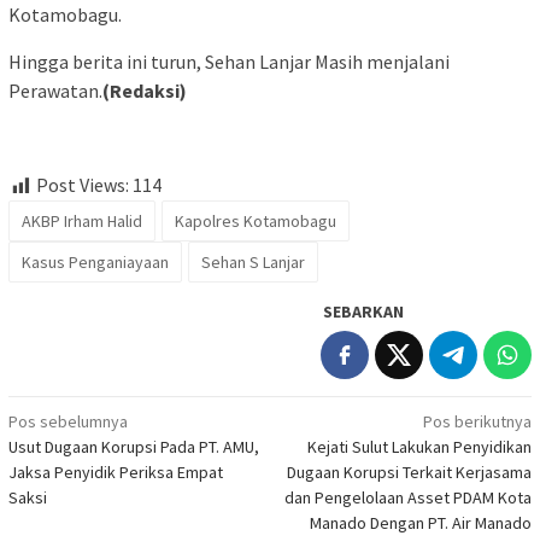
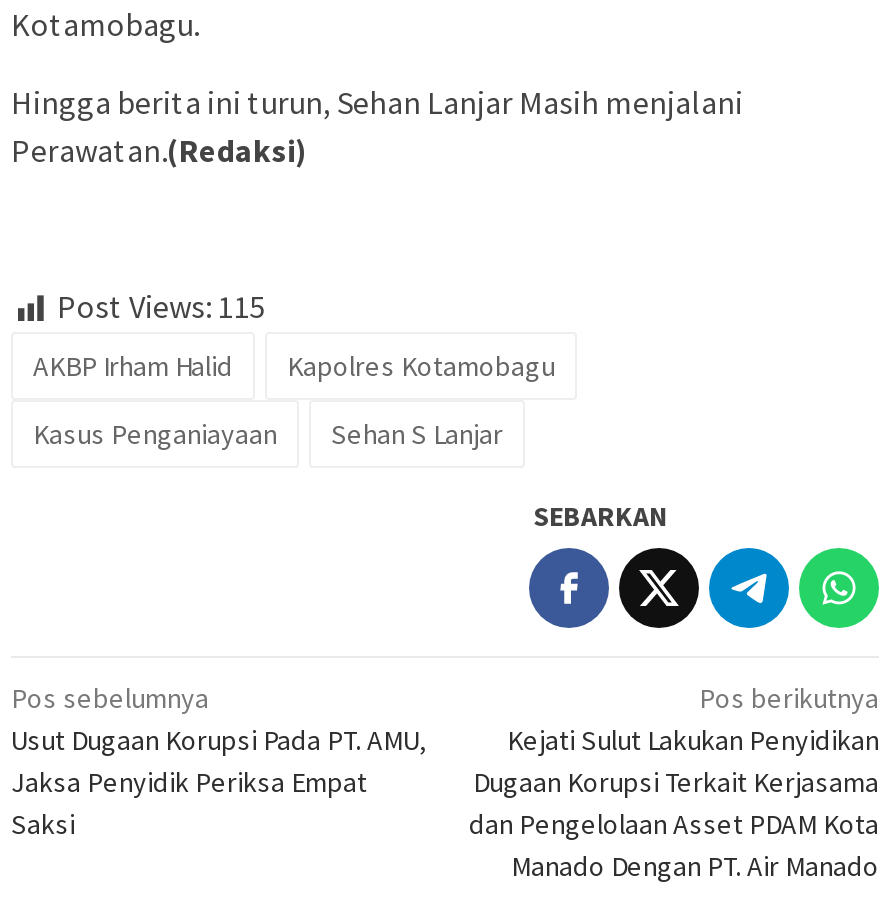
- Post Views: 114
+ Post Views: 115
